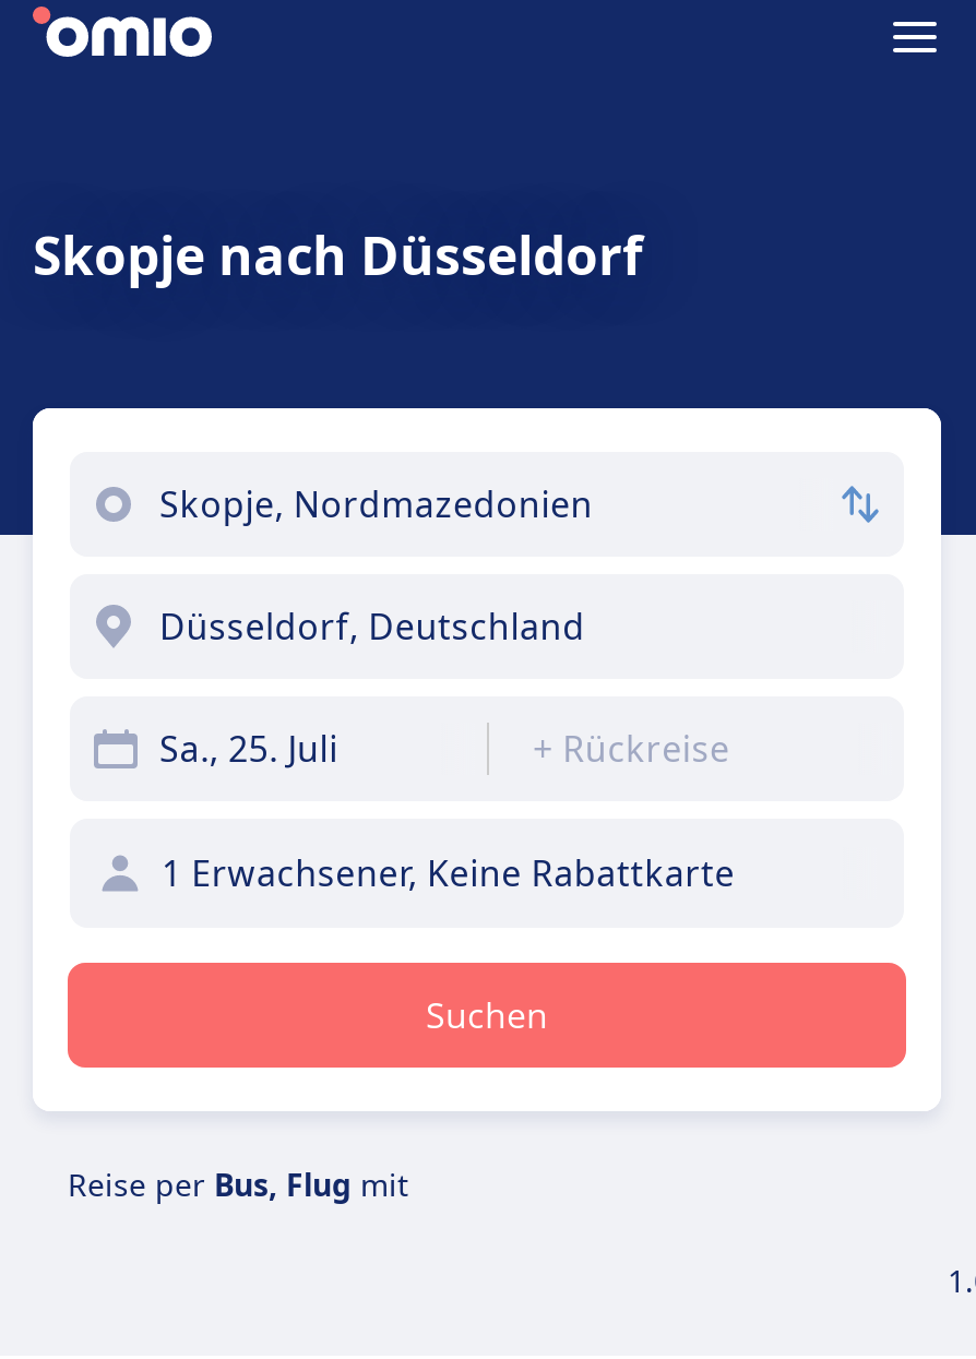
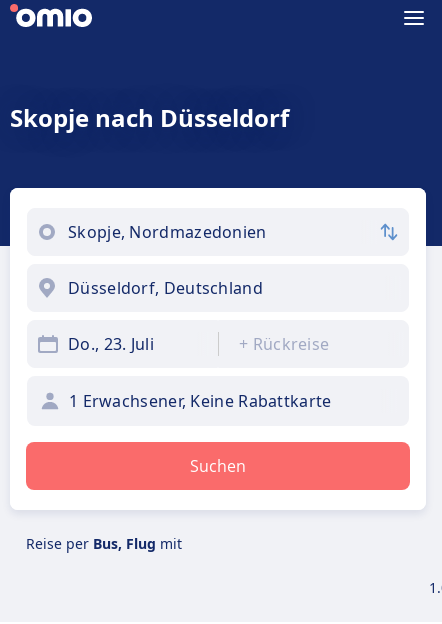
- Sa., 25. Juli
+ Do., 23. Juli
